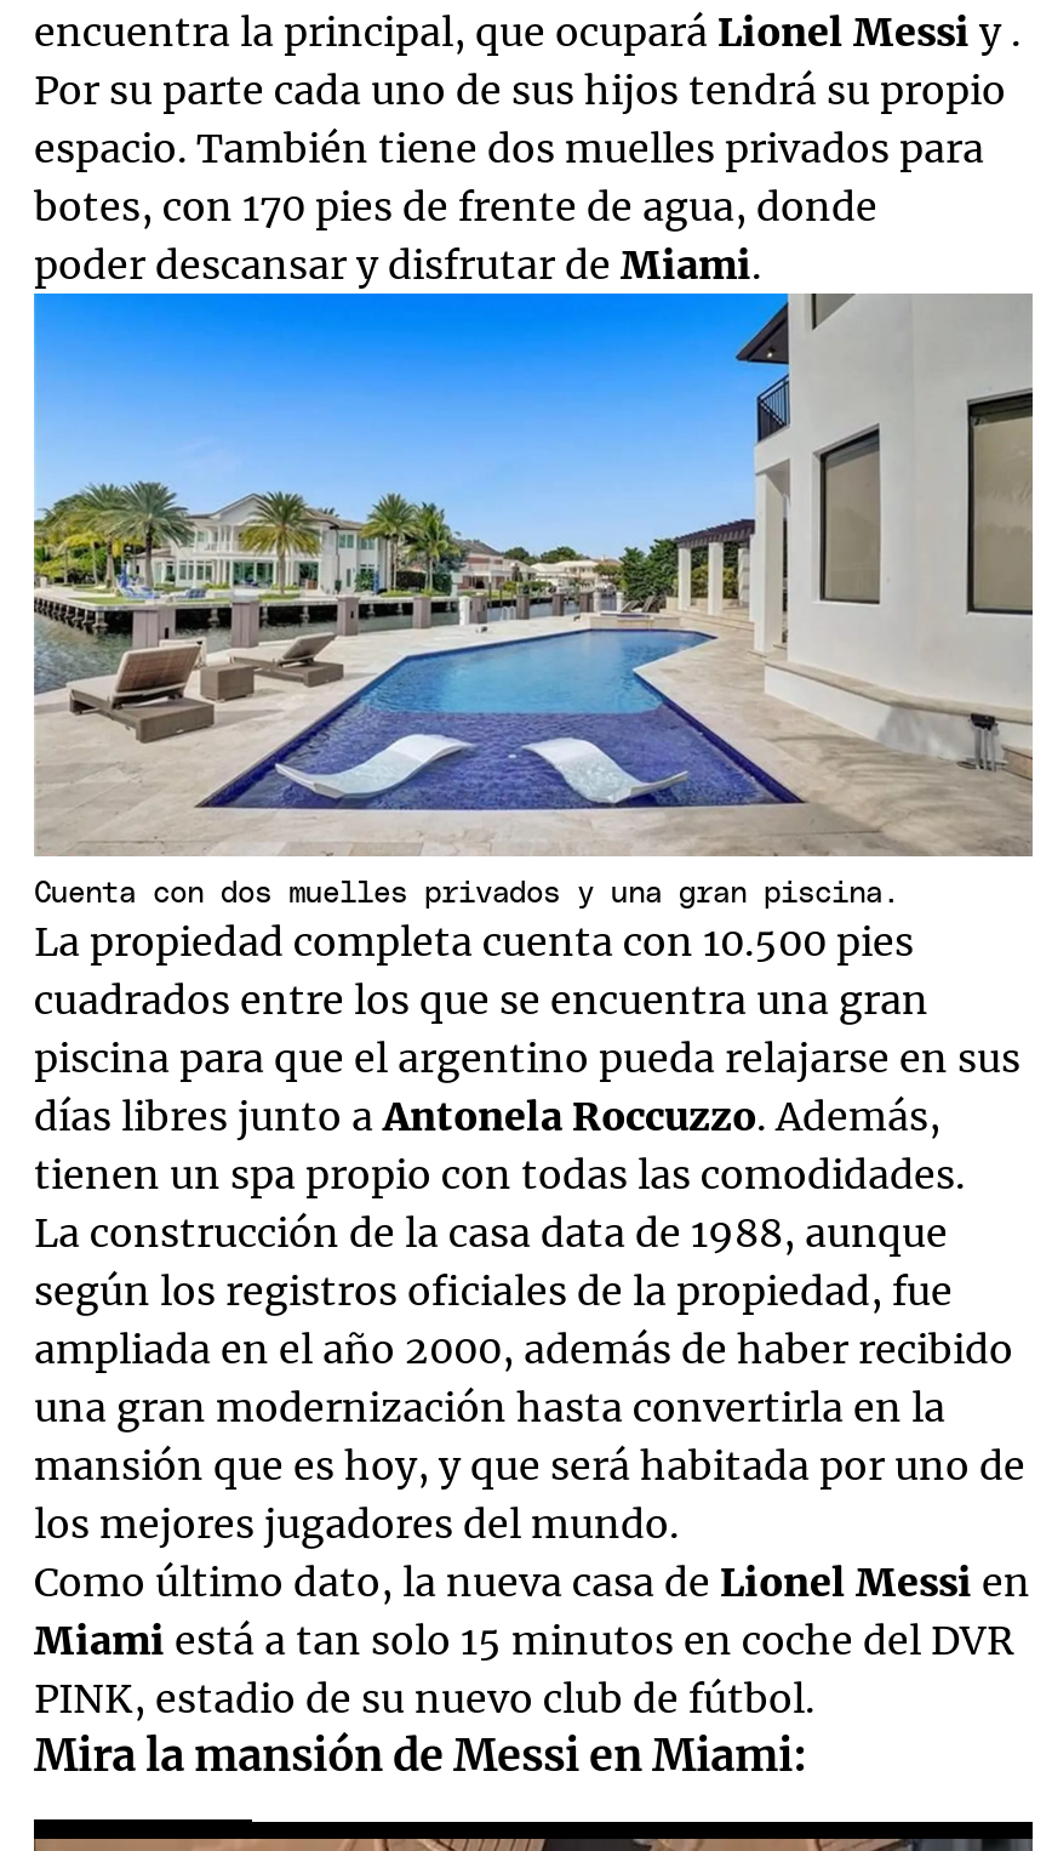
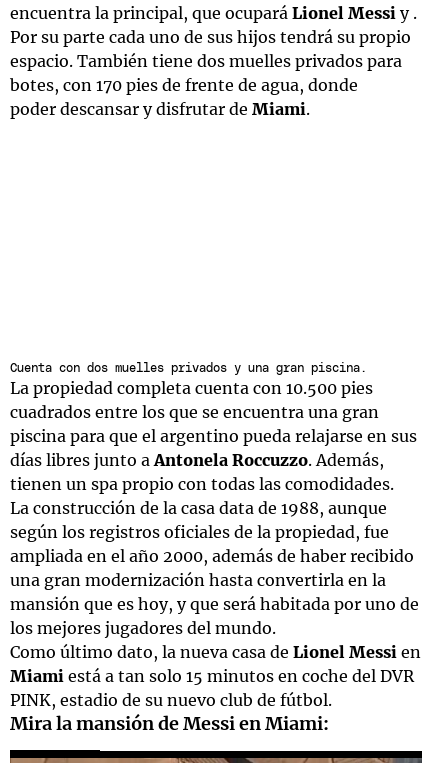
- [image]
